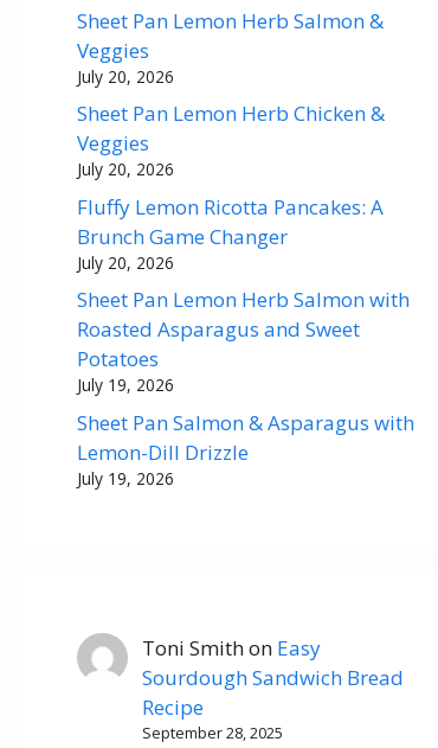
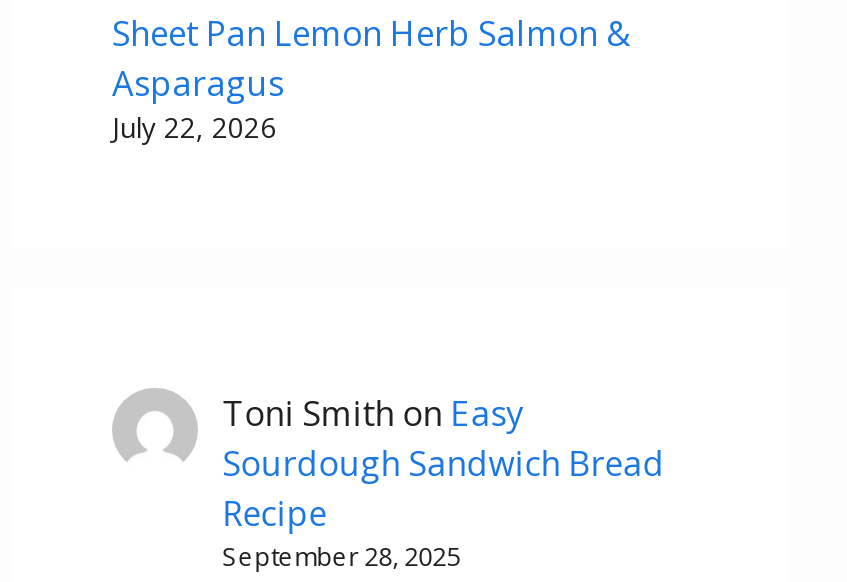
- Veggies
- July 20, 2026
- Sheet Pan Lemon Herb Chicken &
- Veggies
- July 20, 2026
- Fluffy Lemon Ricotta Pancakes: A
- Brunch Game Changer
- July 20, 2026
- Sheet Pan Lemon Herb Salmon with
- Roasted Asparagus and Sweet
- Potatoes
- July 19, 2026
- Sheet Pan Salmon & Asparagus with
- Lemon-Dill Drizzle
- July 19, 2026
+ Asparagus
+ July 22, 2026
